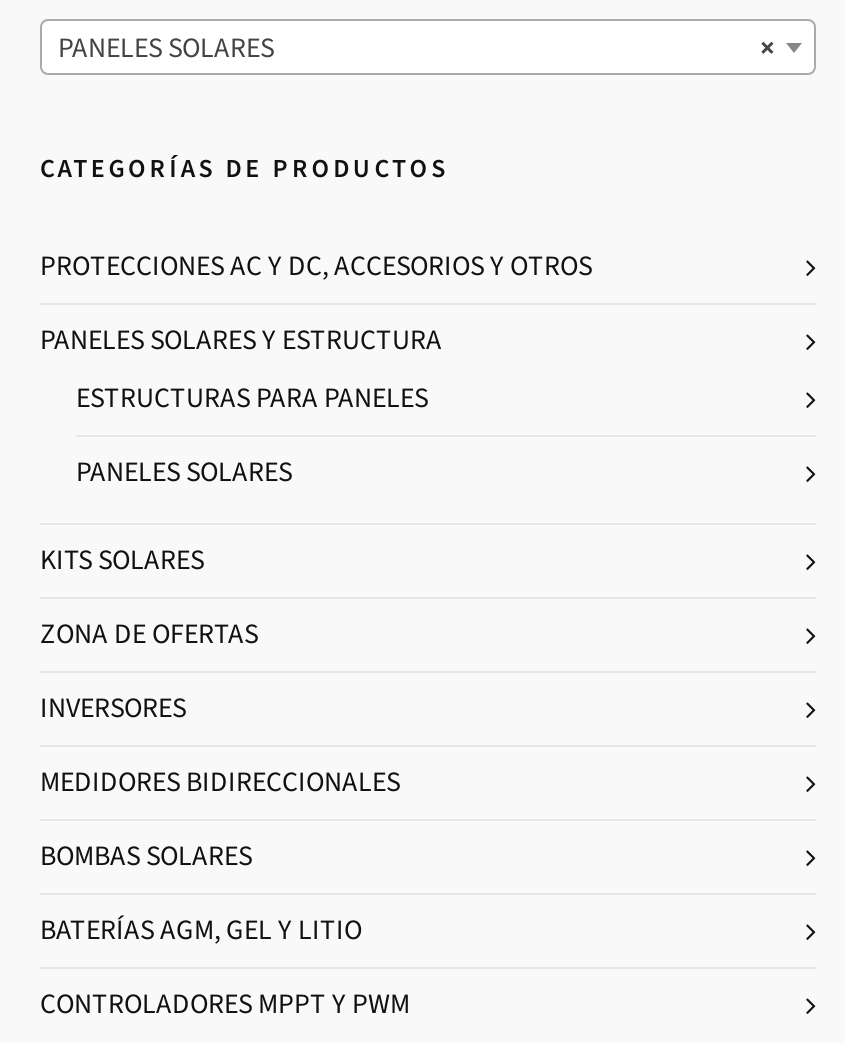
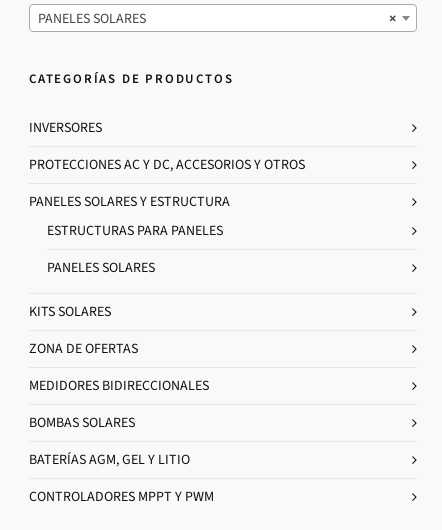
moved down: PROTECCIONES AC Y DC, ACCESORIOS Y OTROS | PANELES SOLARES Y ESTRUCTURA | ESTRUCTURAS PARA PANELES | PANELES SOLARES | KITS SOLARES | ZONA DE OFERTAS

moved up: INVERSORES
